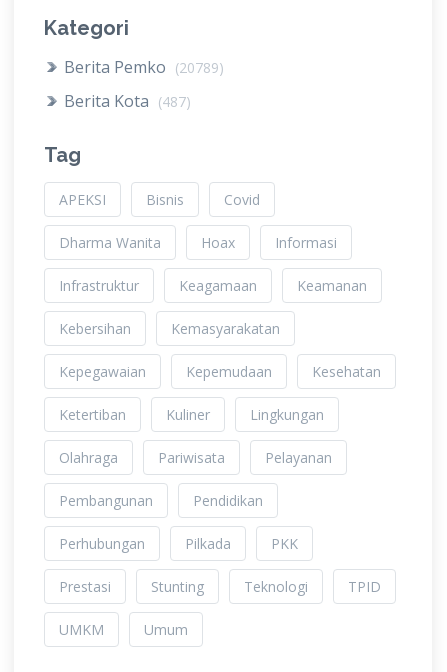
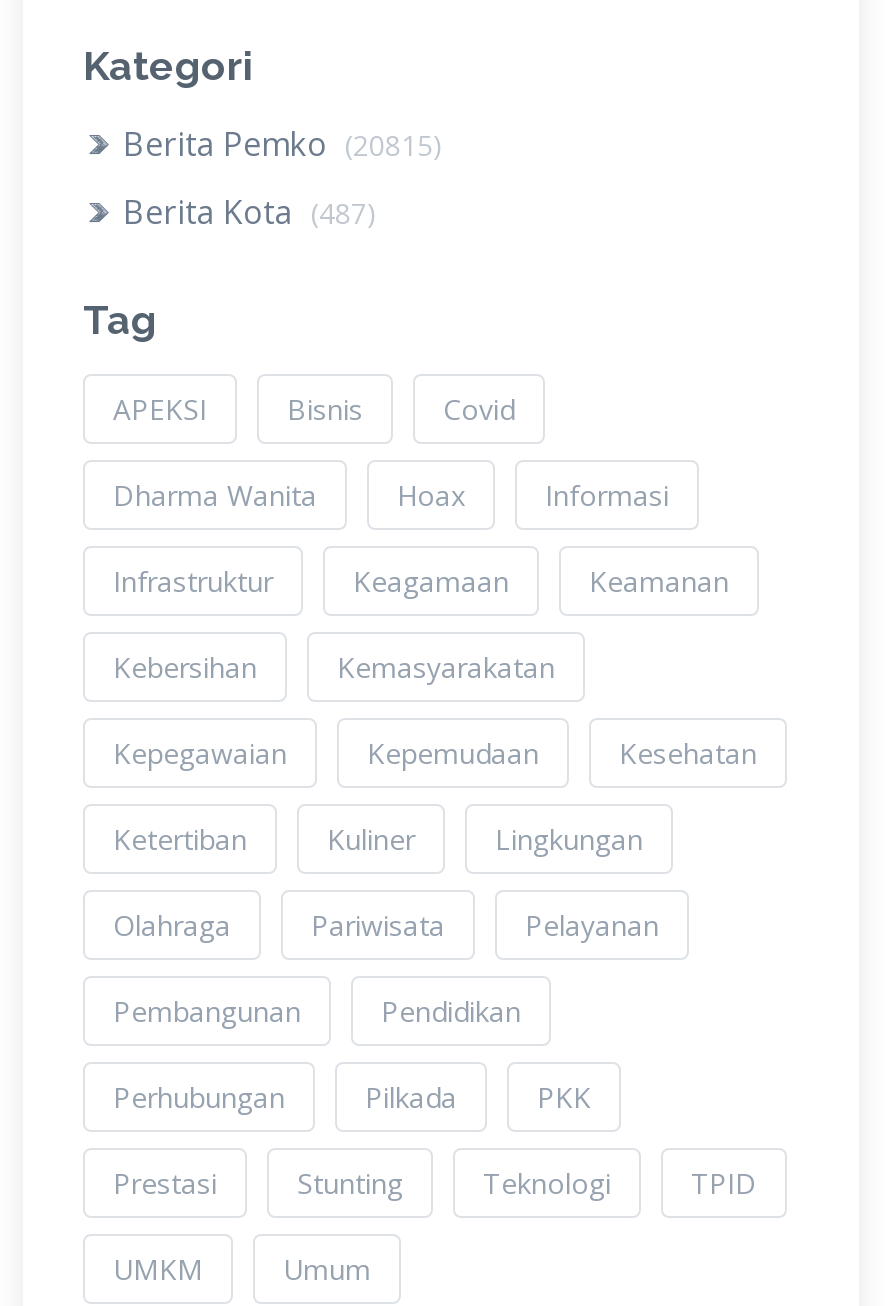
- Berita Pemko (20789)
+ Berita Pemko (20815)
